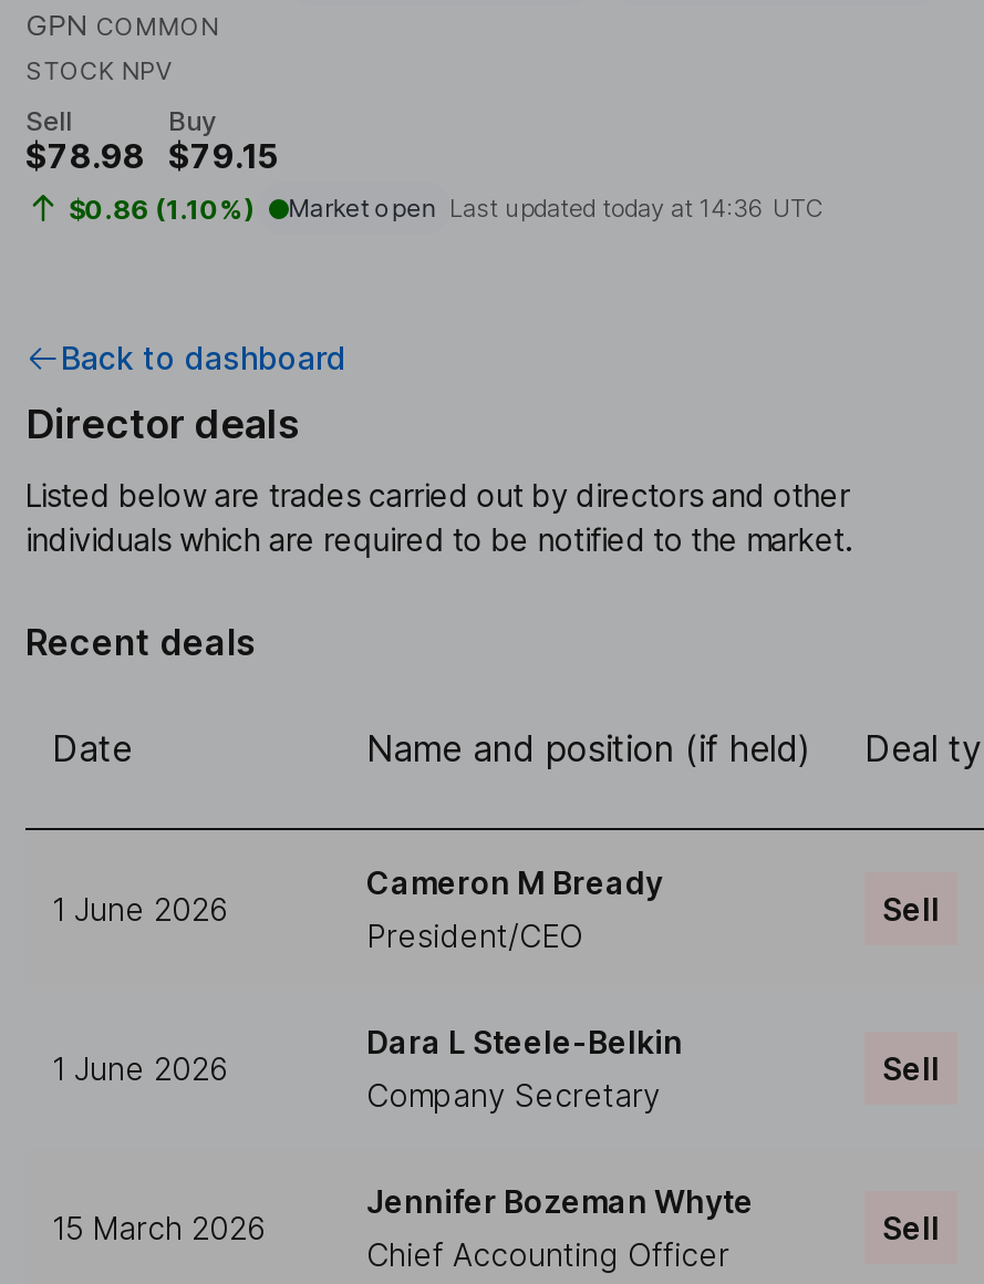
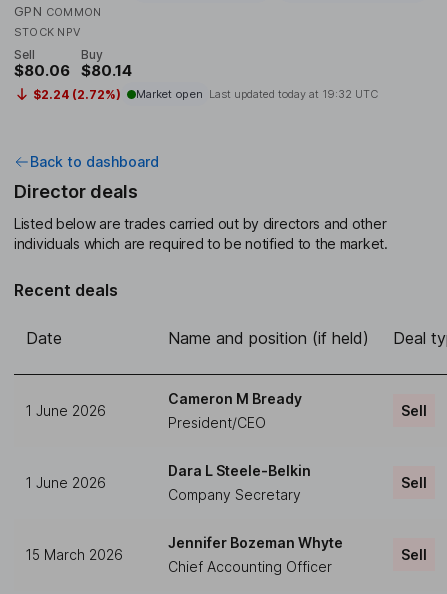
- $78.98
+ $80.06

- $79.15
+ $80.14

- $0.86 (1.10%)
+ $2.24 (2.72%)

- Market open Last updated today at 14:36 UTC
+ Market open Last updated today at 19:32 UTC
